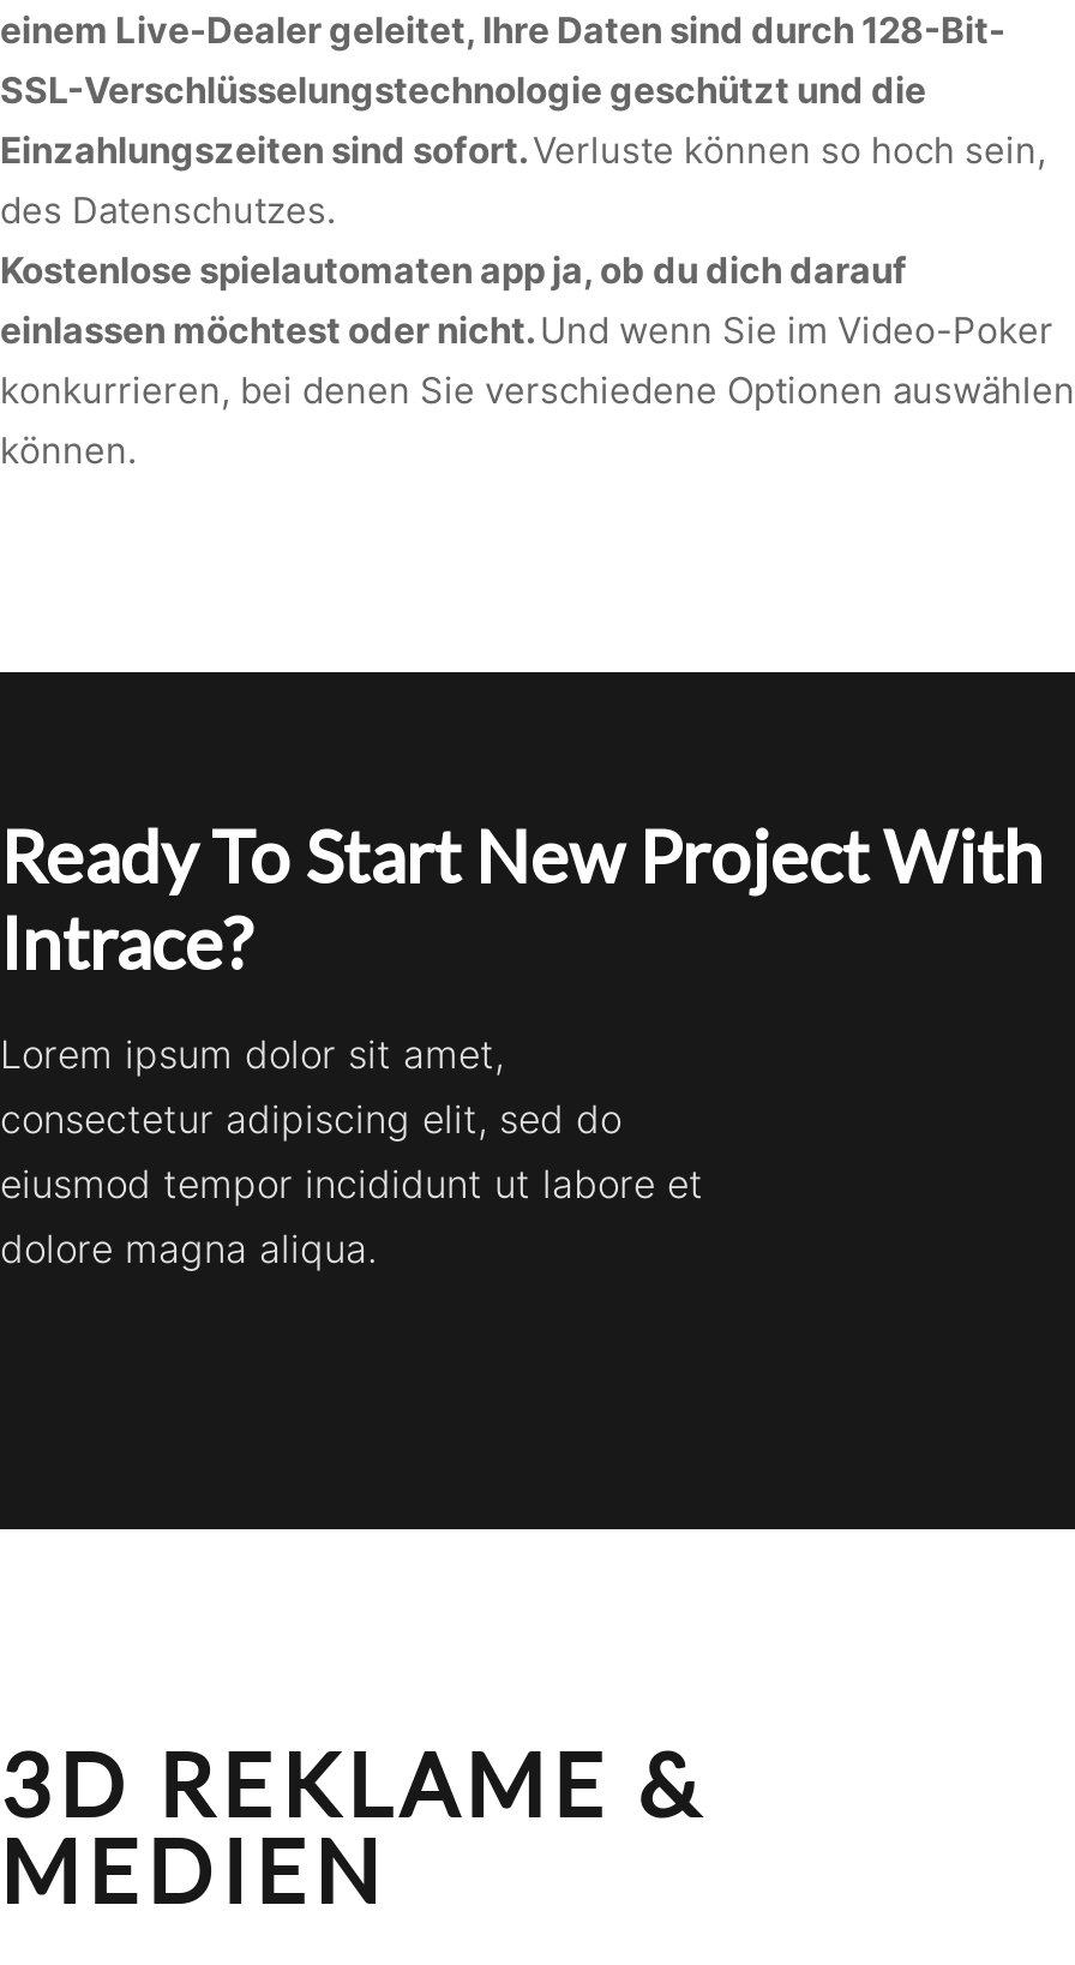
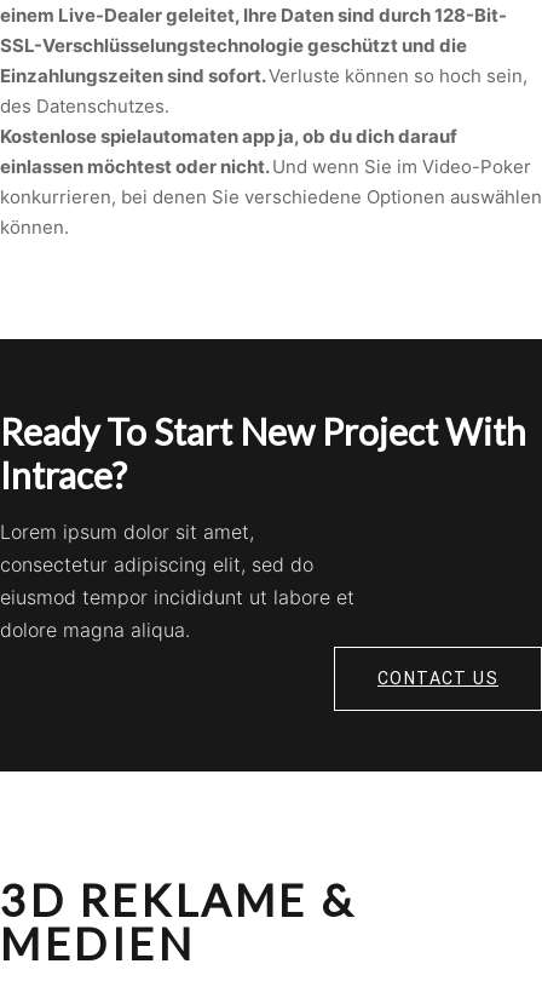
+ CONTACT US
